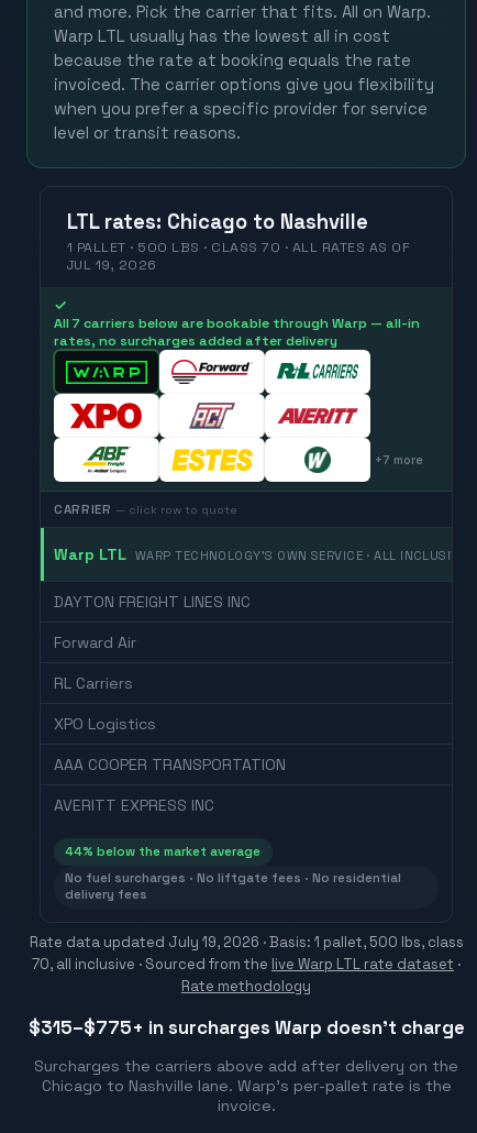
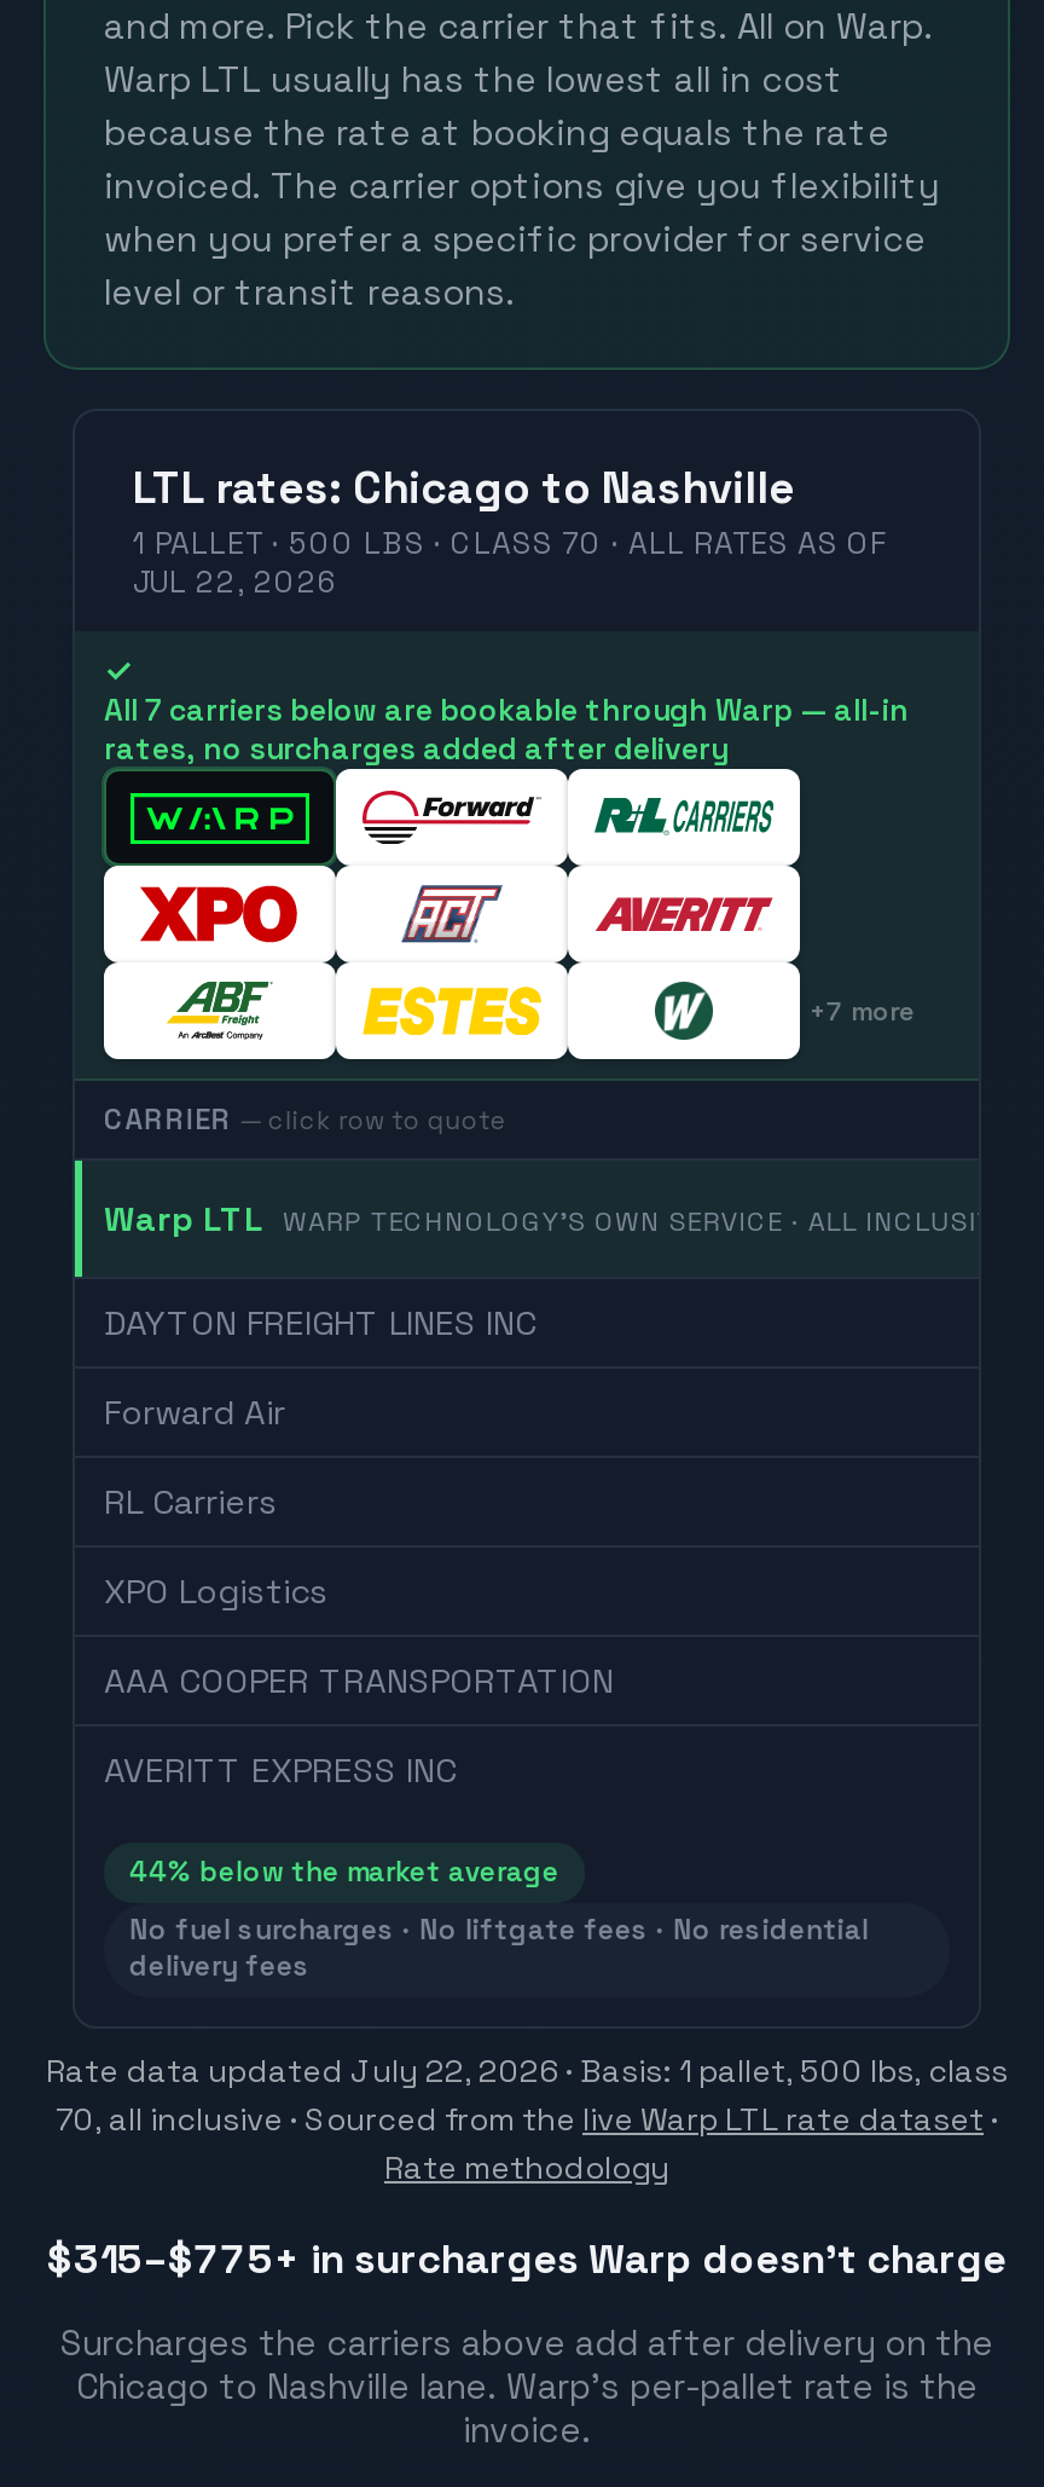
- JUL 19, 2026
+ JUL 22, 2026

- Rate data updated July 19, 2026 · Basis: 1 pallet, 500 lbs, class
+ Rate data updated July 22, 2026 · Basis: 1 pallet, 500 lbs, class
